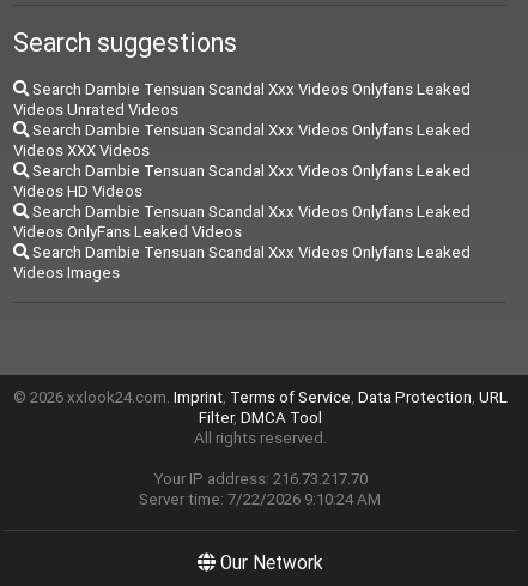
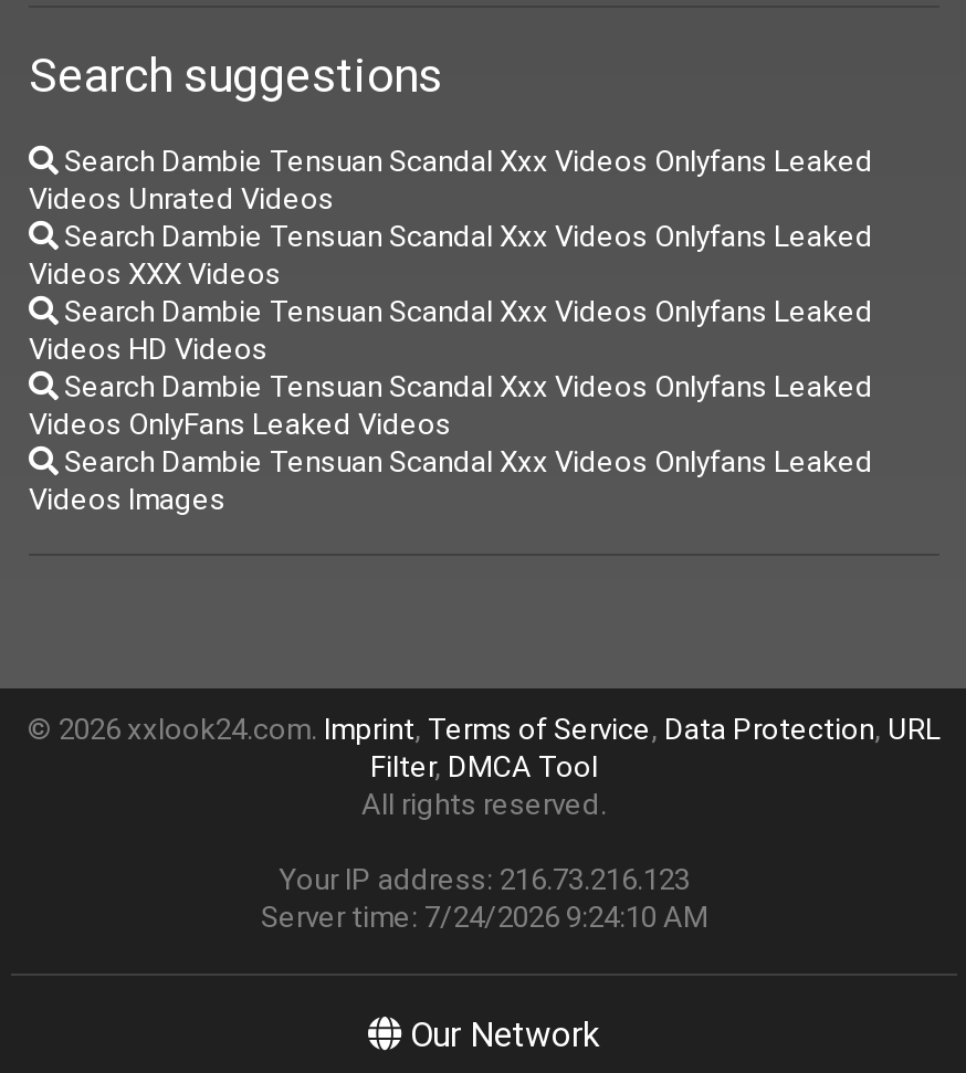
- Your IP address: 216.73.217.70
+ Your IP address: 216.73.216.123

- Server time: 7/22/2026 9:10:24 AM
+ Server time: 7/24/2026 9:24:10 AM
